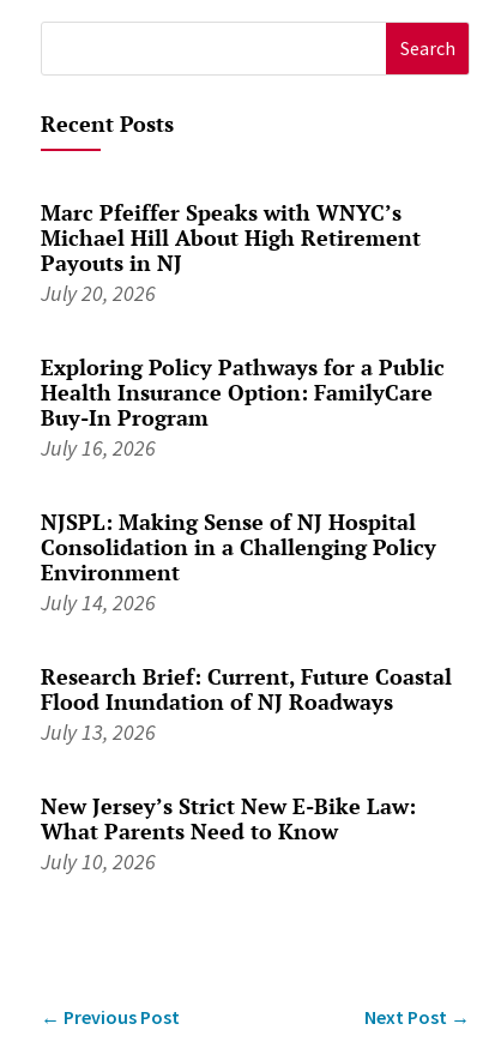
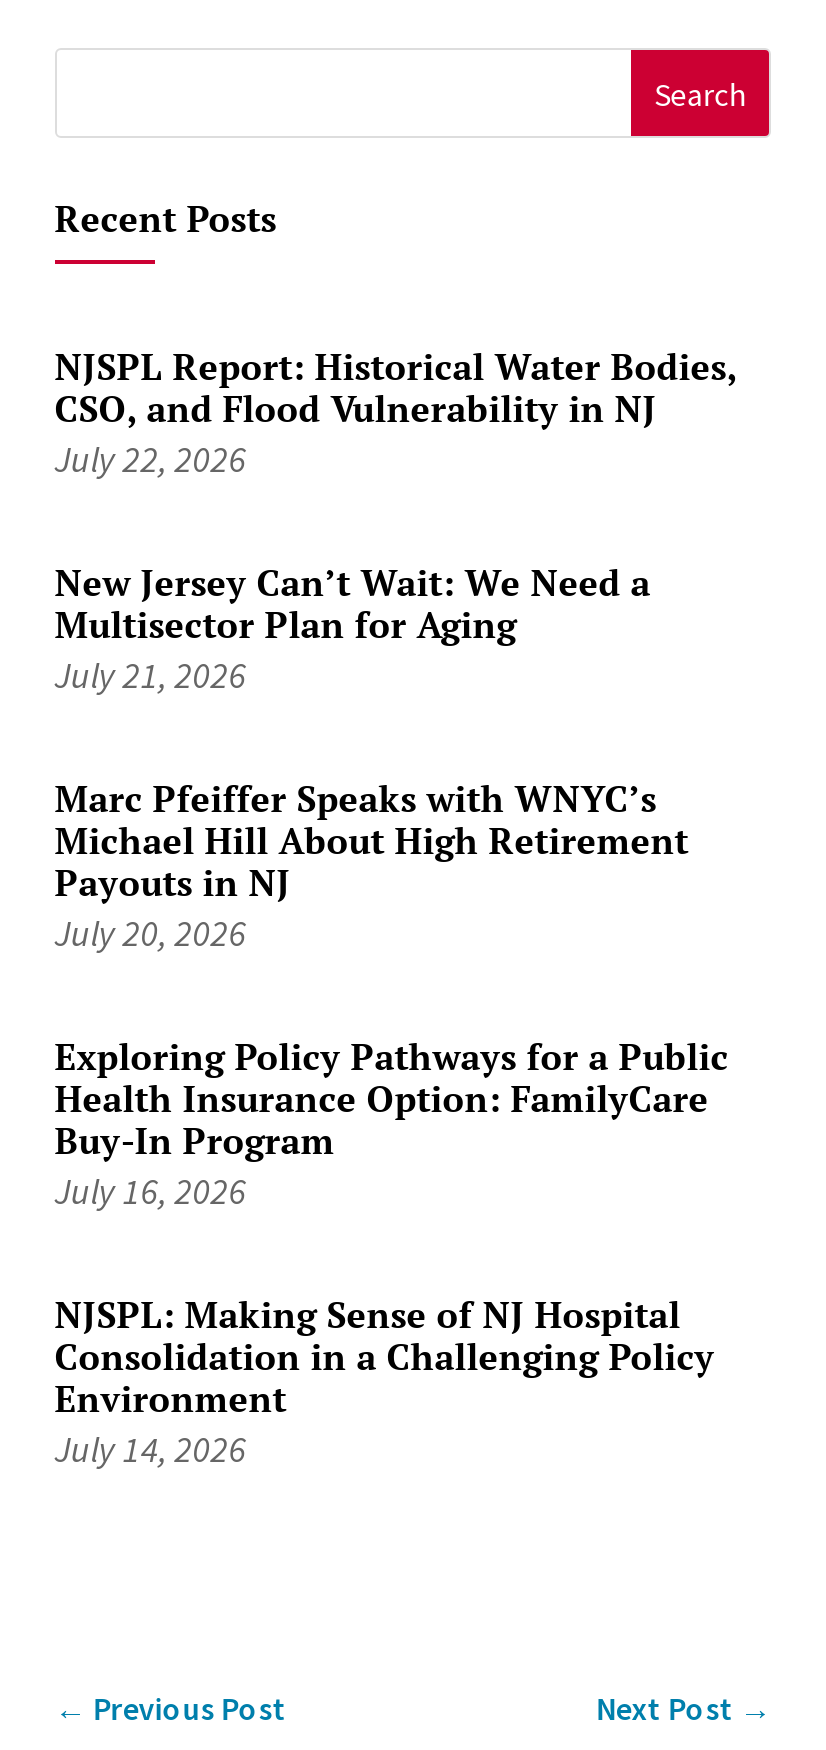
+ NJSPL Report: Historical Water Bodies,
+ CSO, and Flood Vulnerability in NJ
+ July 22, 2026
+ New Jersey Can’t Wait: We Need a
+ Multisector Plan for Aging
+ July 21, 2026

moved down: Marc Pfeiffer Speaks with WNYC’s | Michael Hill About High Retirement | Payouts in NJ | ... | Environment | July 14, 2026

- Research Brief: Current, Future Coastal
- Flood Inundation of NJ Roadways
- July 13, 2026
- New Jersey’s Strict New E-Bike Law:
- What Parents Need to Know
- July 10, 2026
